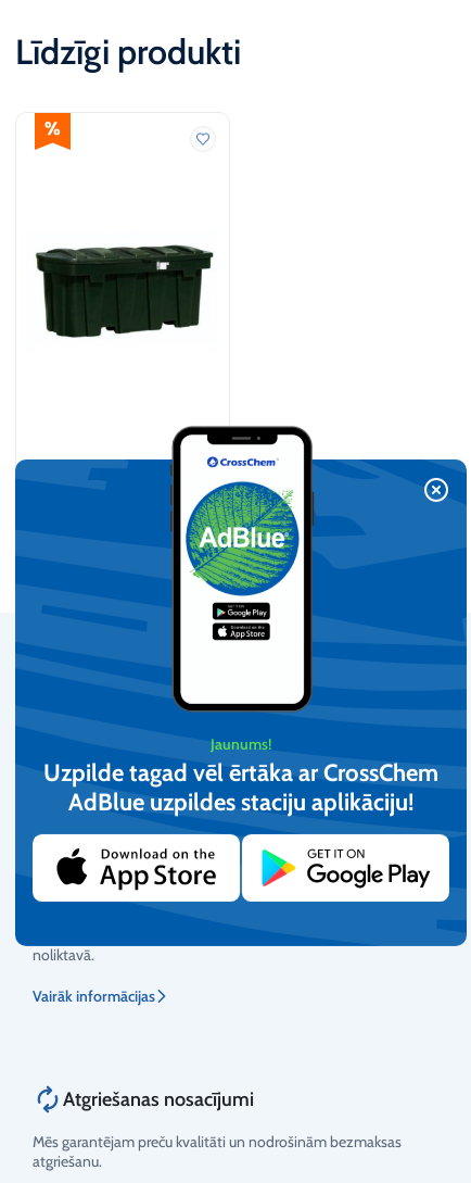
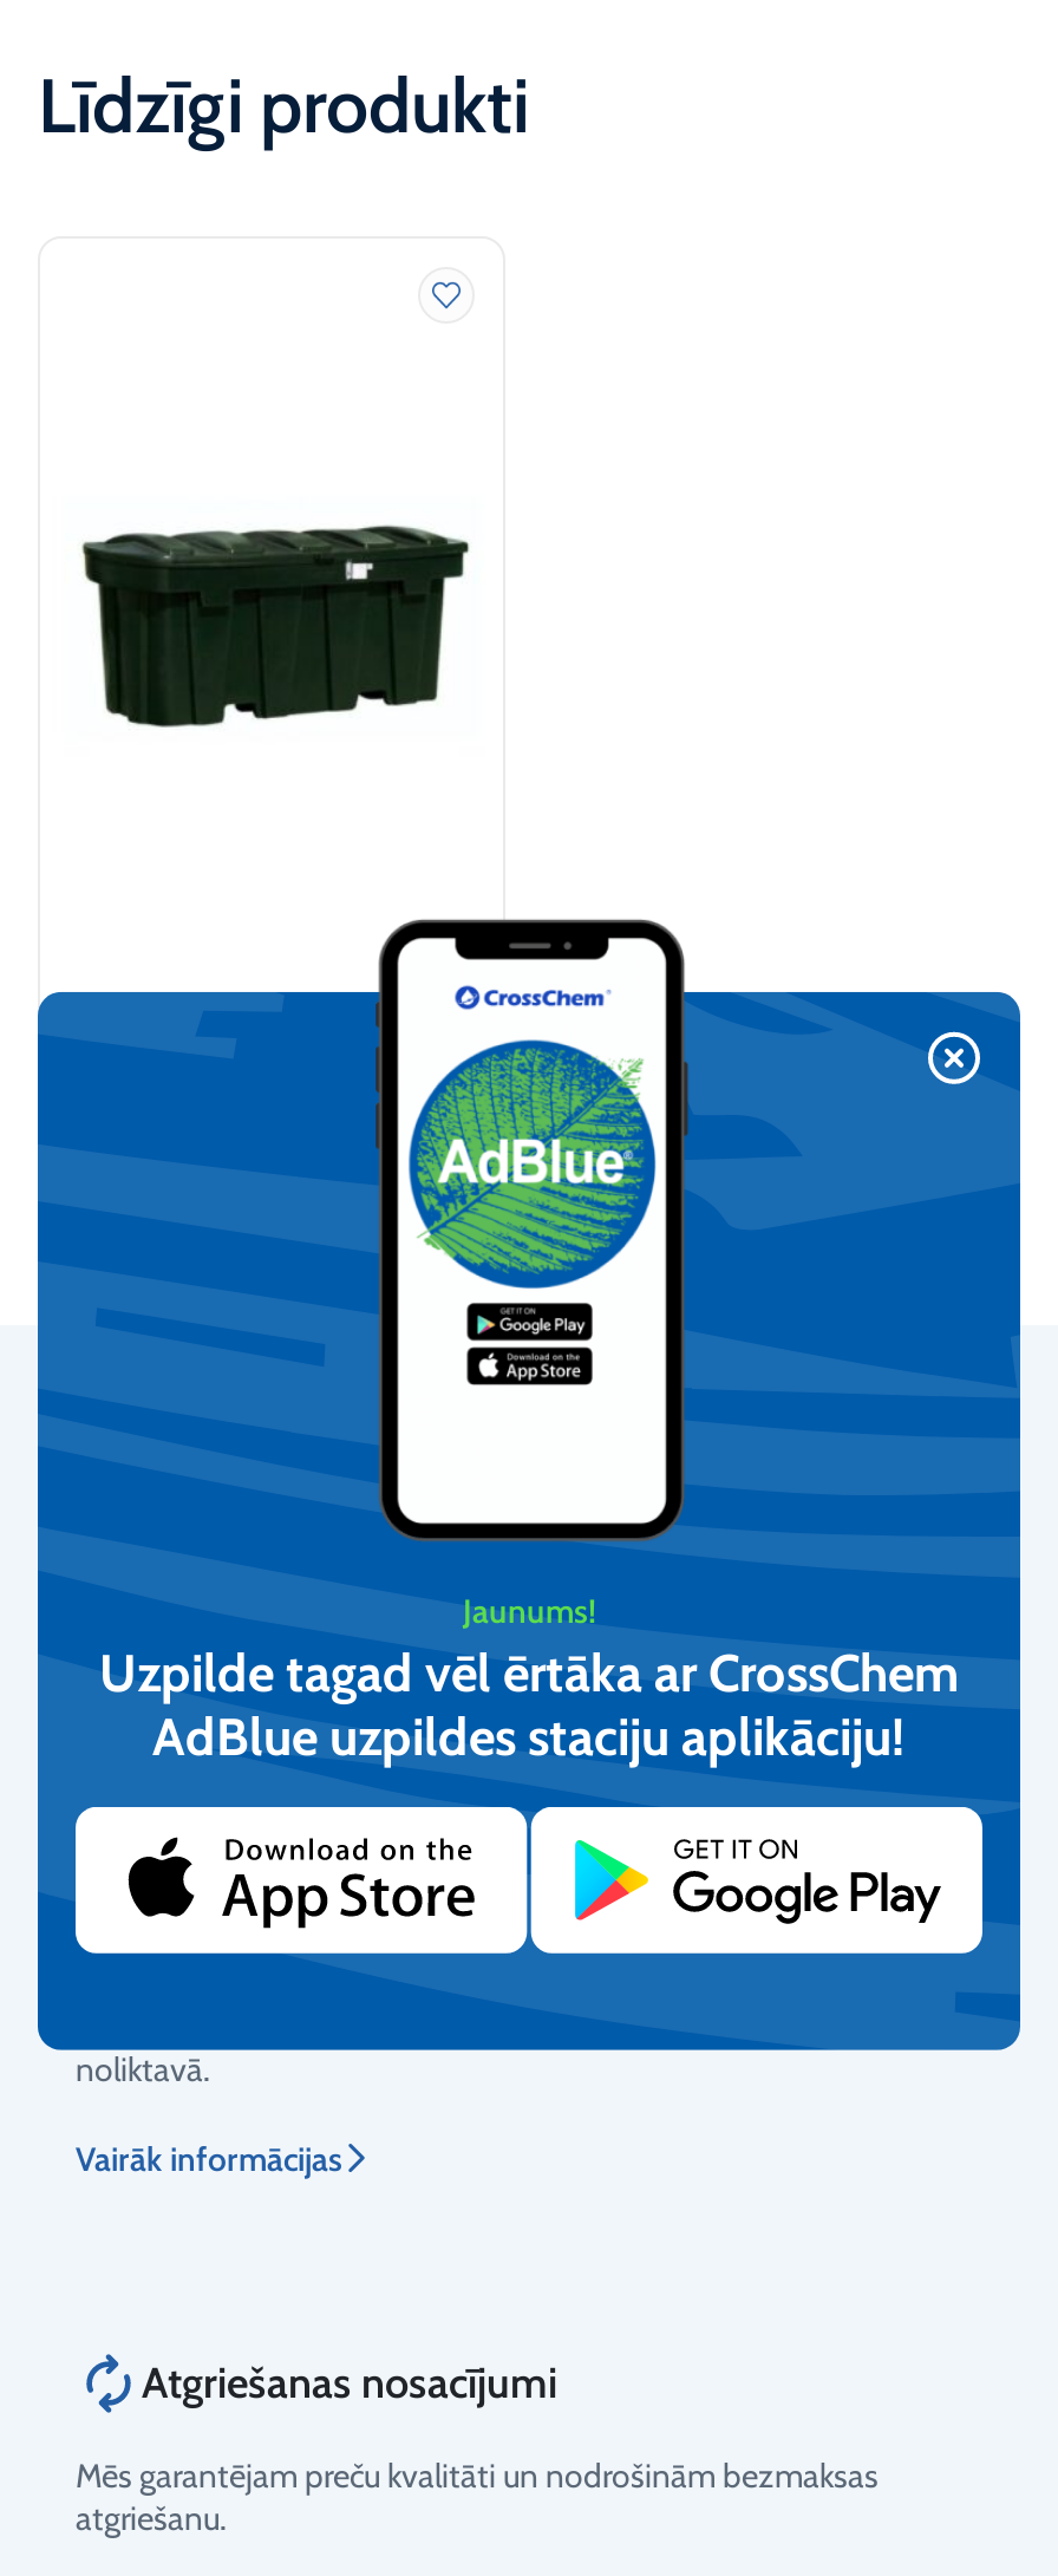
- [image]
